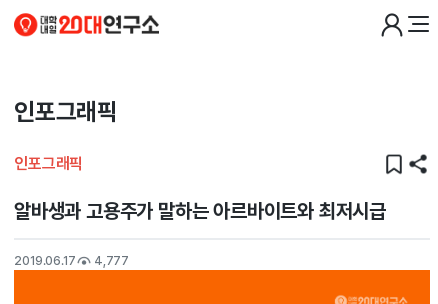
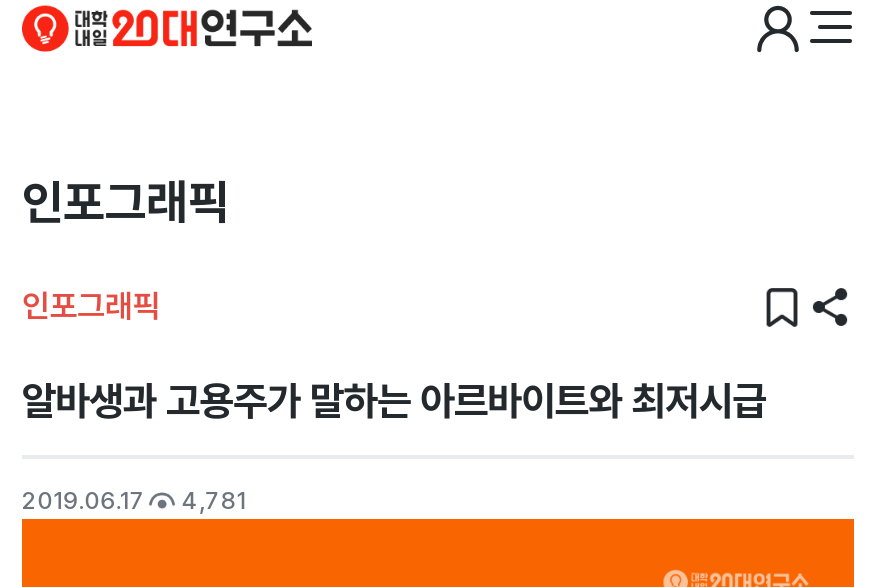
- 2019.06.17 4,777
+ 2019.06.17 4,781
